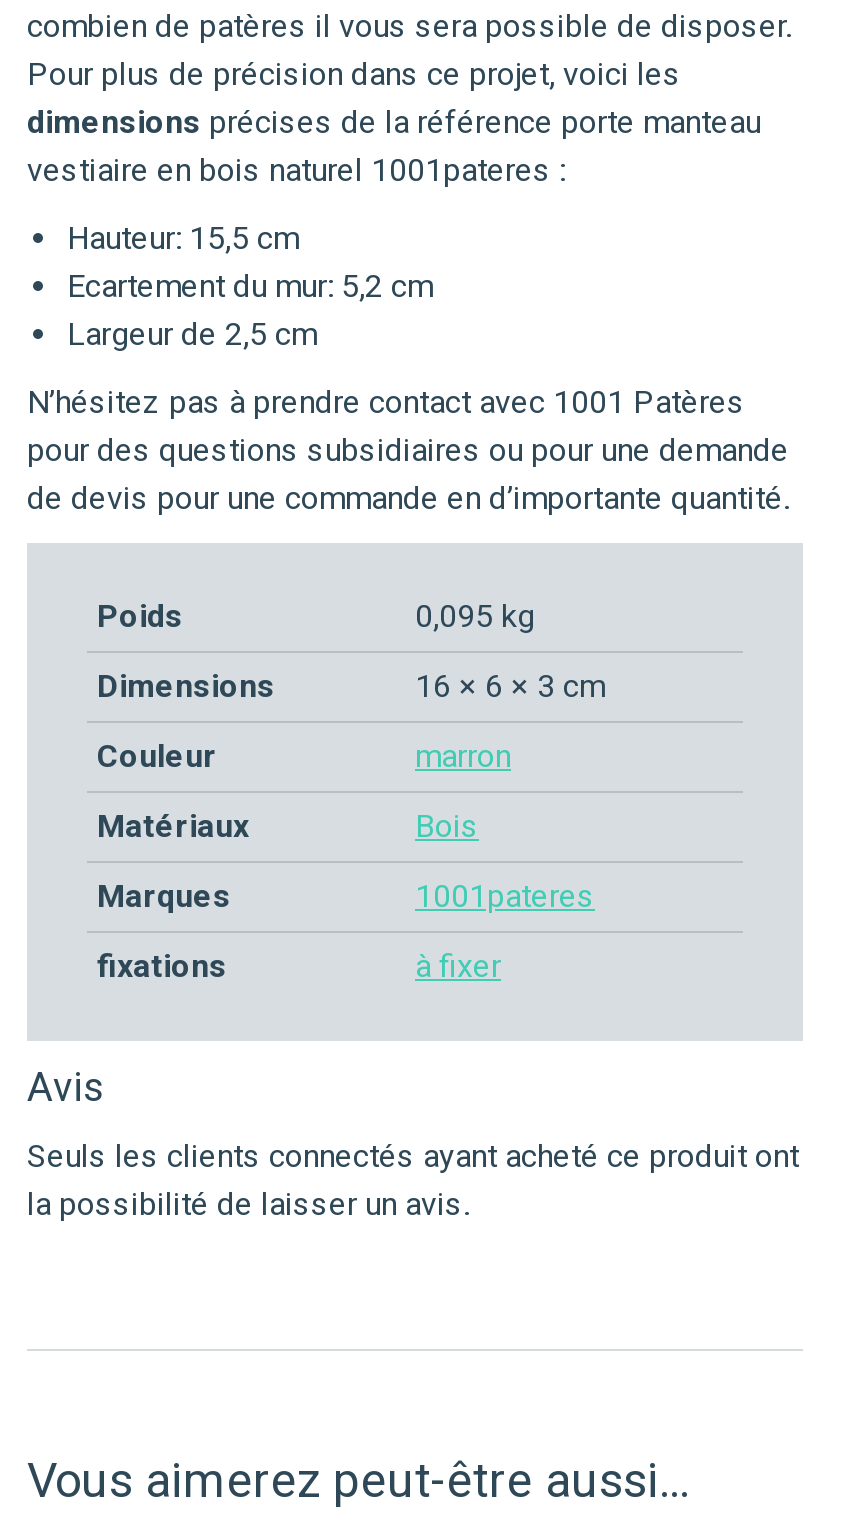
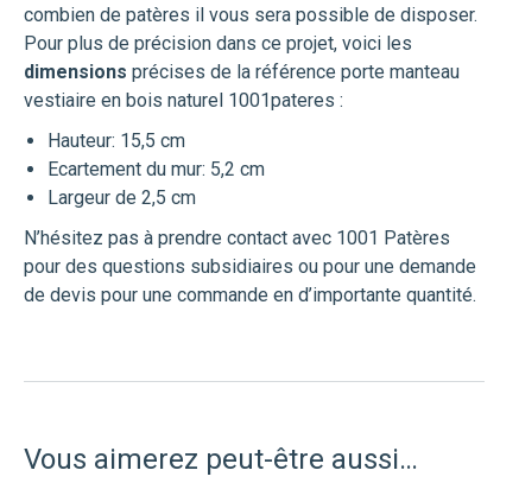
- [image]
- Poids
- 0,095 kg
- Dimensions
- 16 × 6 × 3 cm
- Couleur
- marron
- Matériaux
- Bois
- Marques
- 1001pateres
- fixations
- à fixer
- Avis
- Seuls les clients connectés ayant acheté ce produit ont
- la possibilité de laisser un avis.
